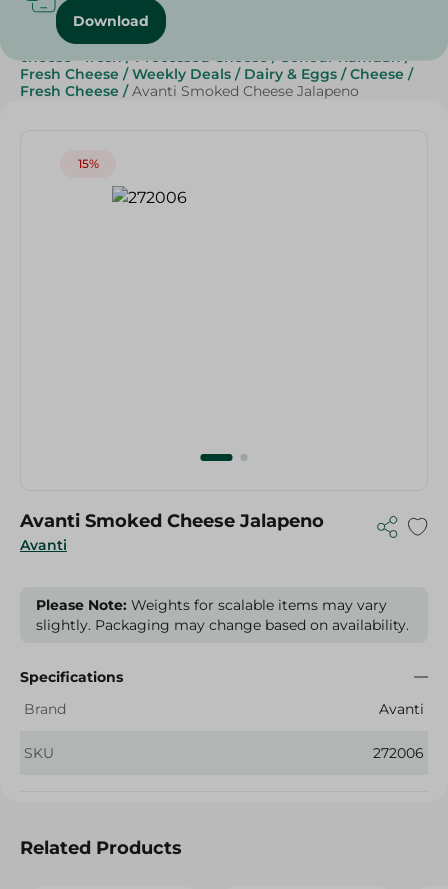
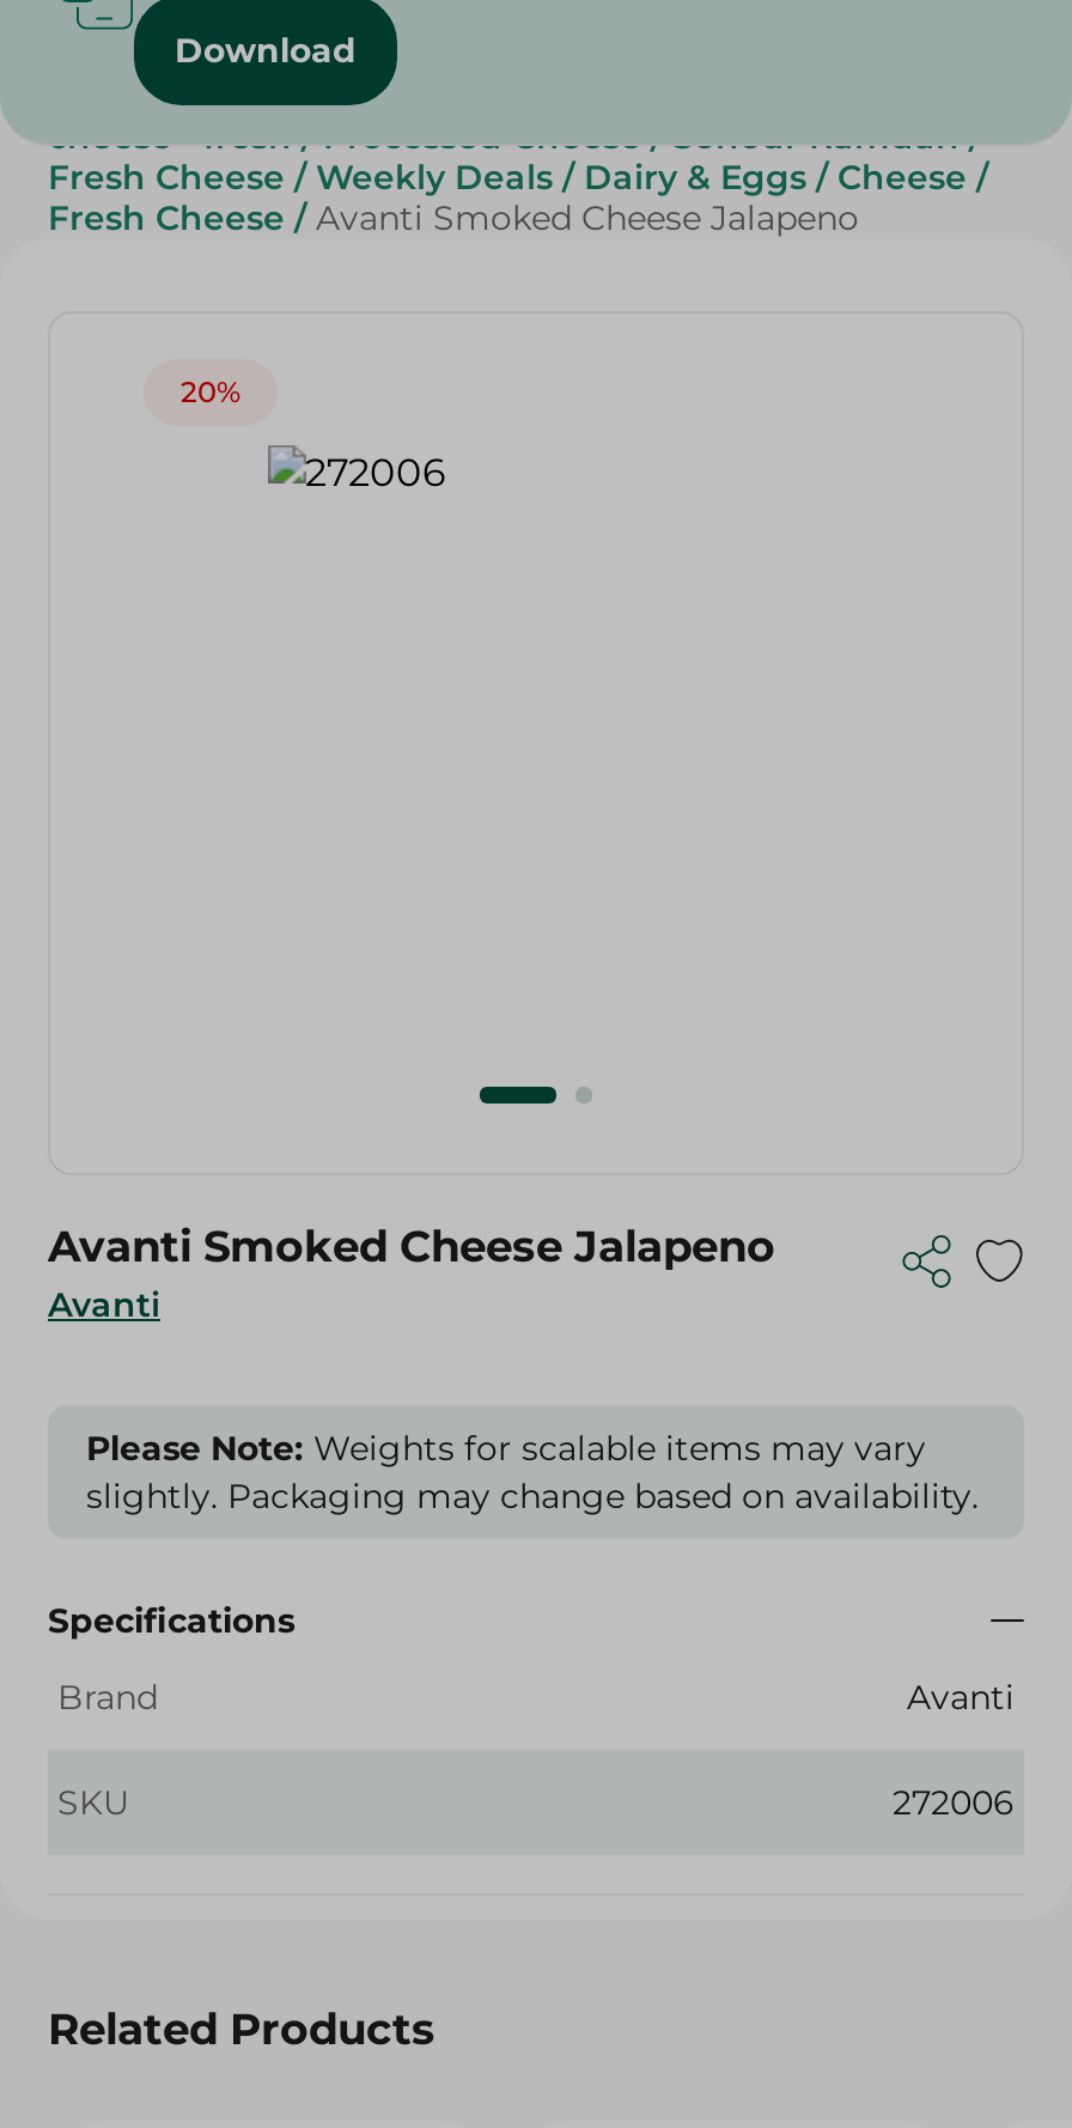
- 15%
+ 20%
